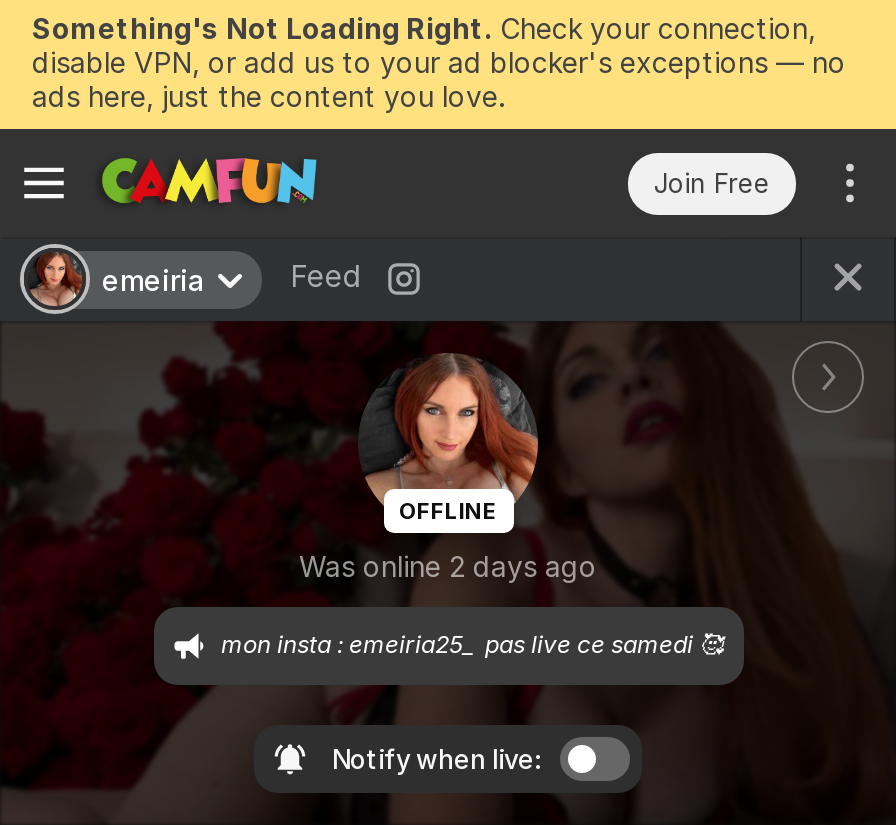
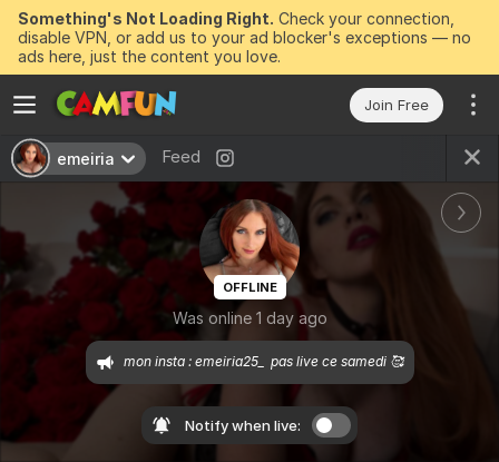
- Was online 2 days ago
+ Was online 1 day ago
